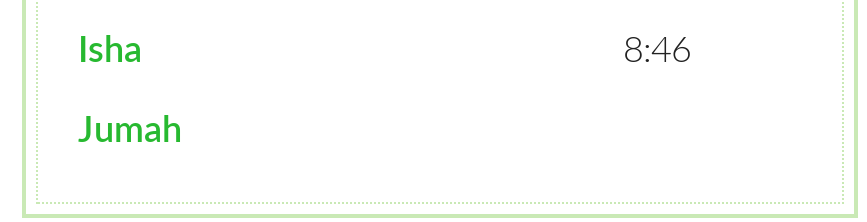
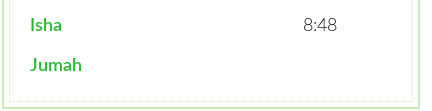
- 8:46
+ 8:48
